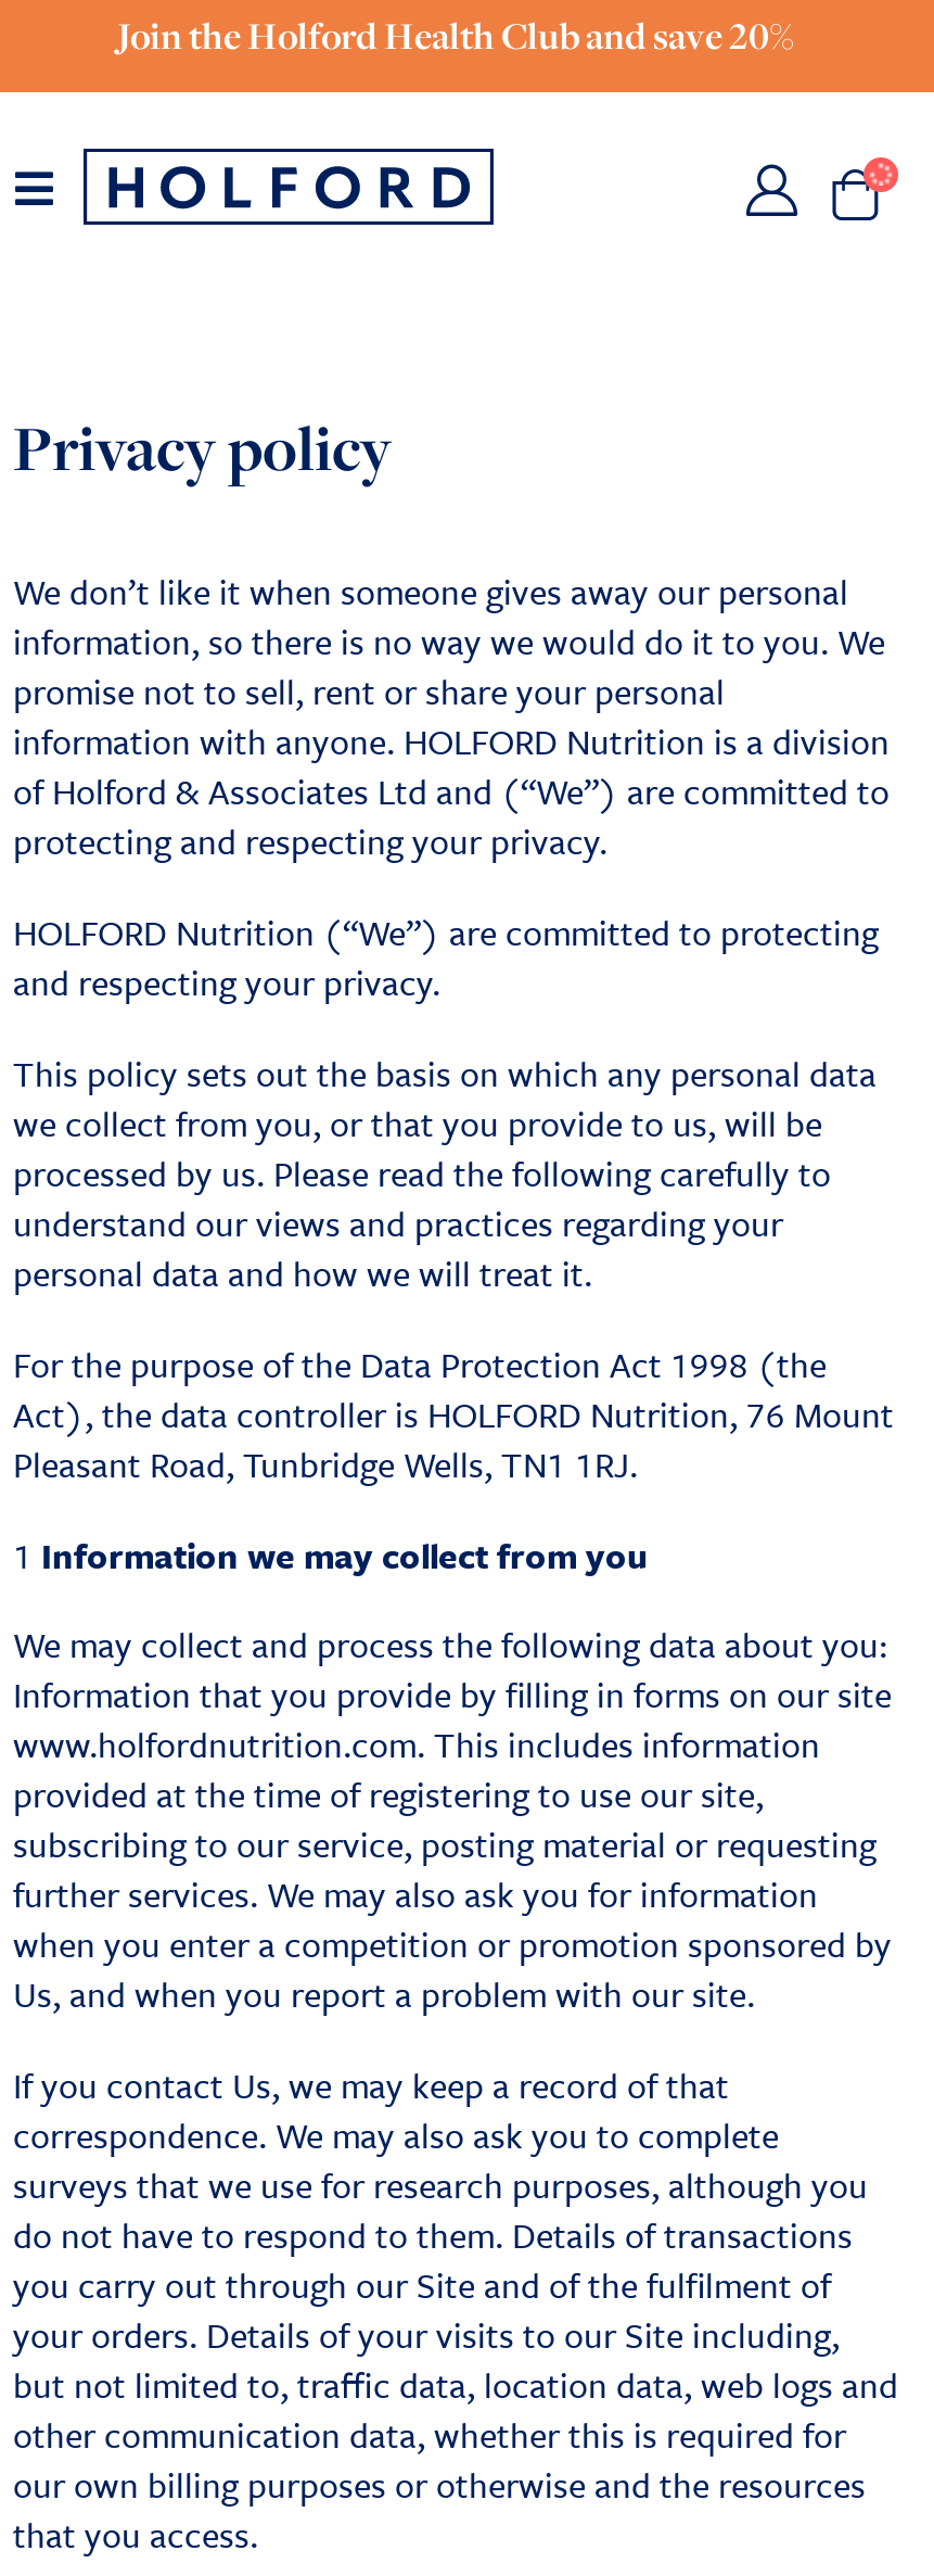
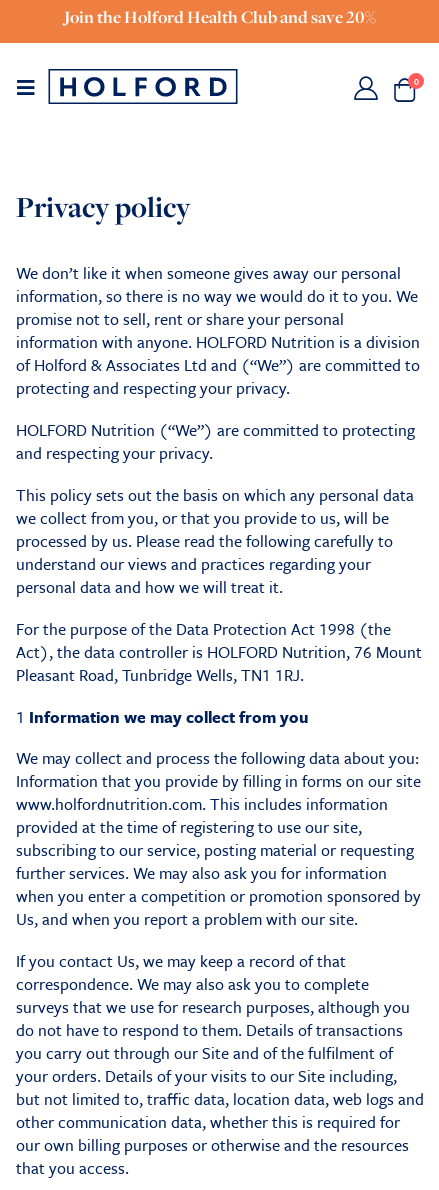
+ 0
